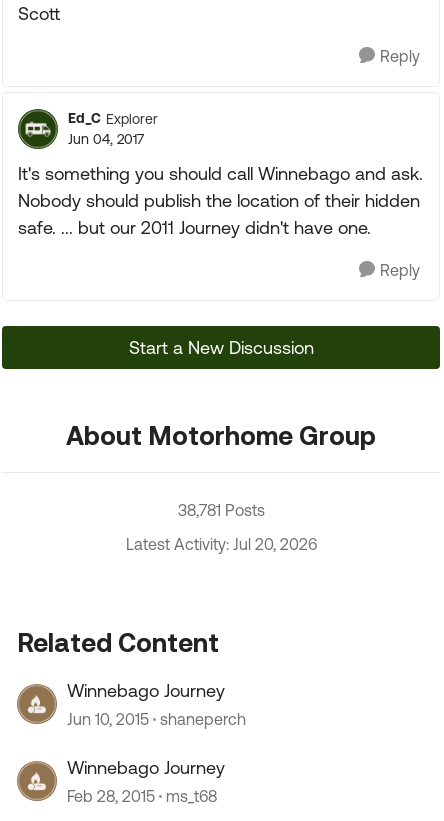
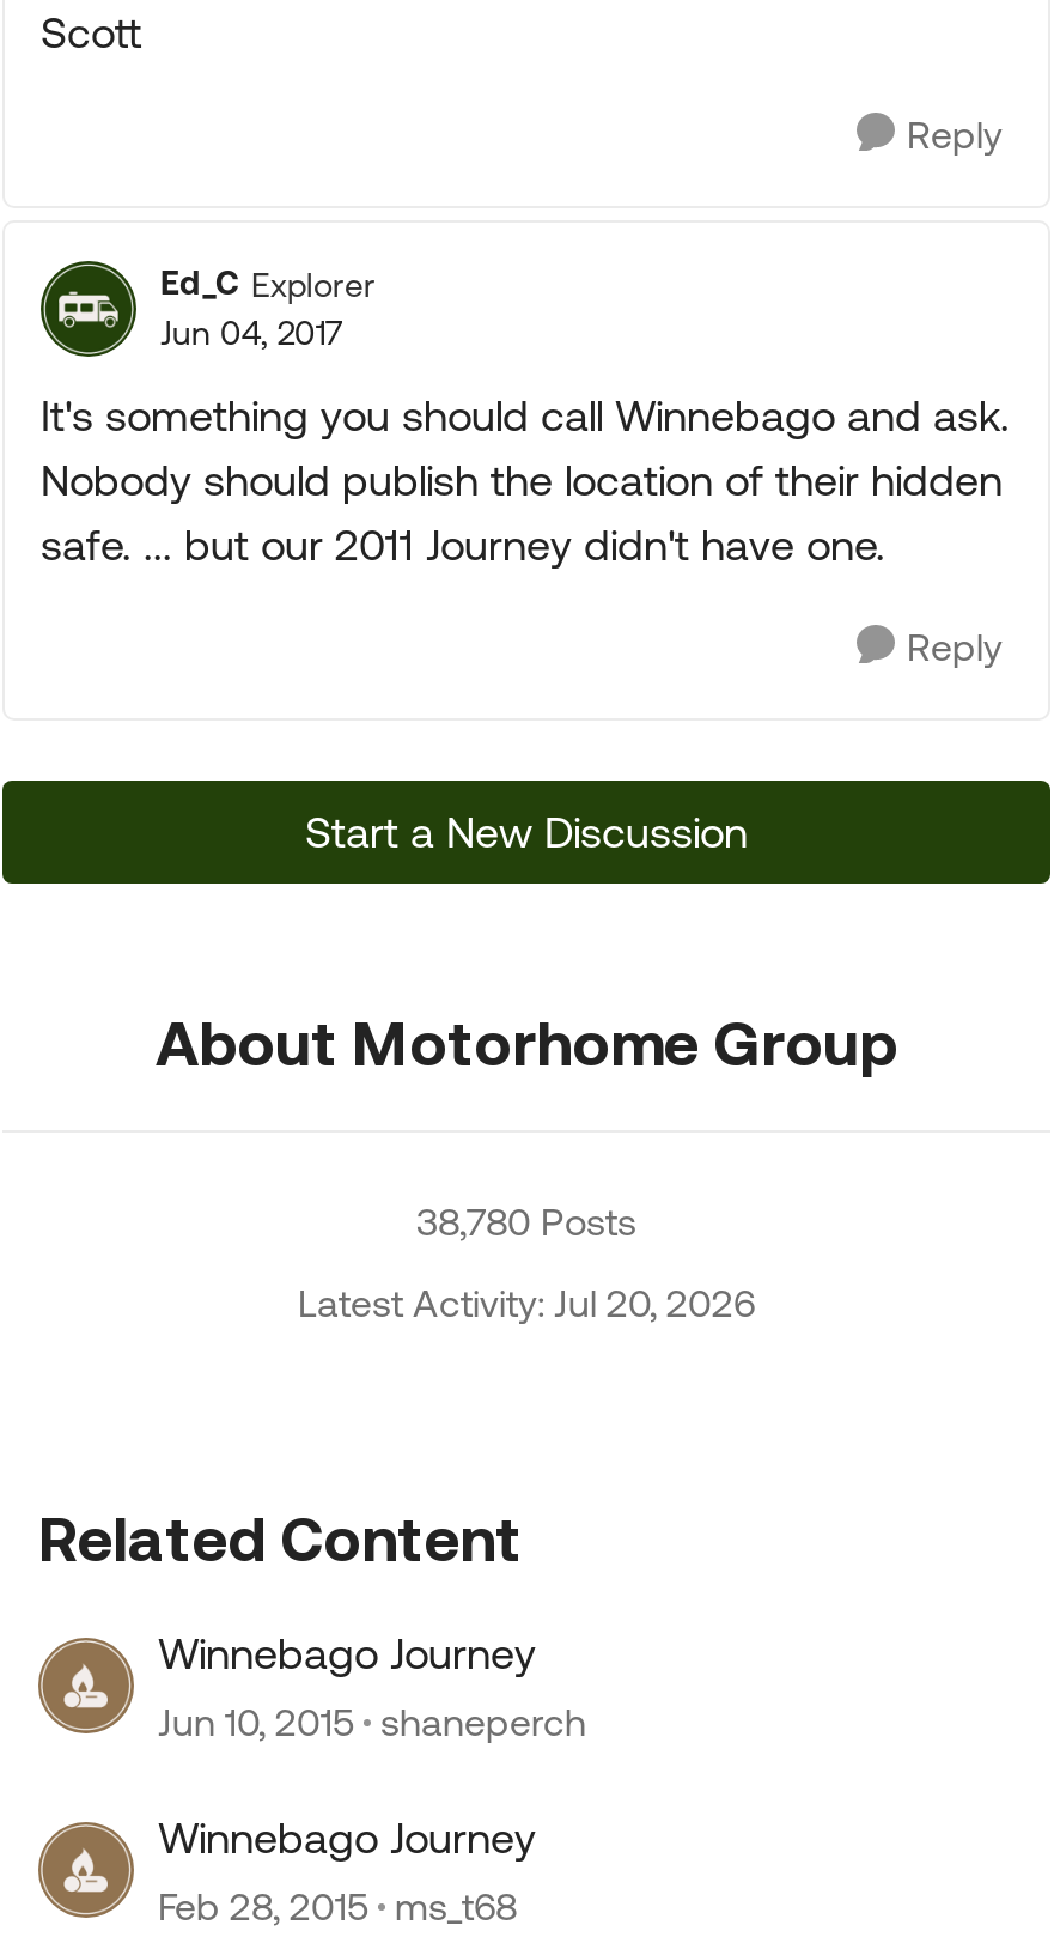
- 38,781 Posts
+ 38,780 Posts
